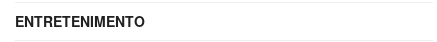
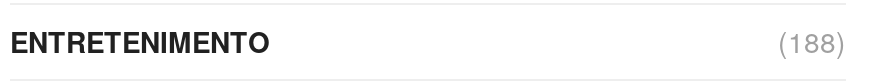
+ (188)
